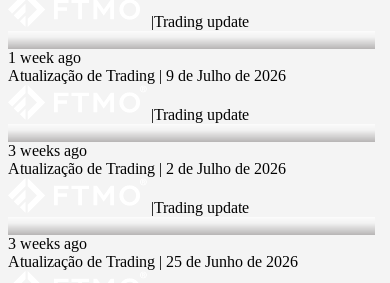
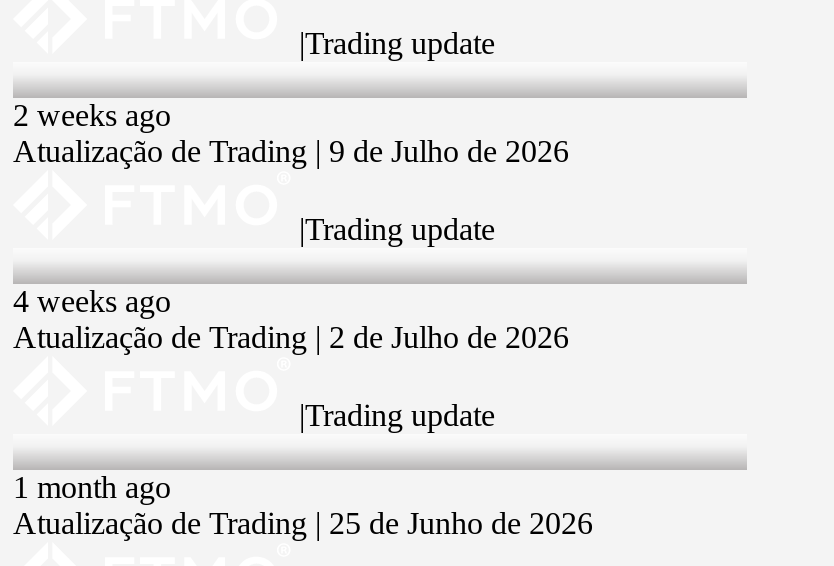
- 1 week ago
+ 2 weeks ago

- 3 weeks ago
+ 4 weeks ago

- 3 weeks ago
+ 1 month ago
